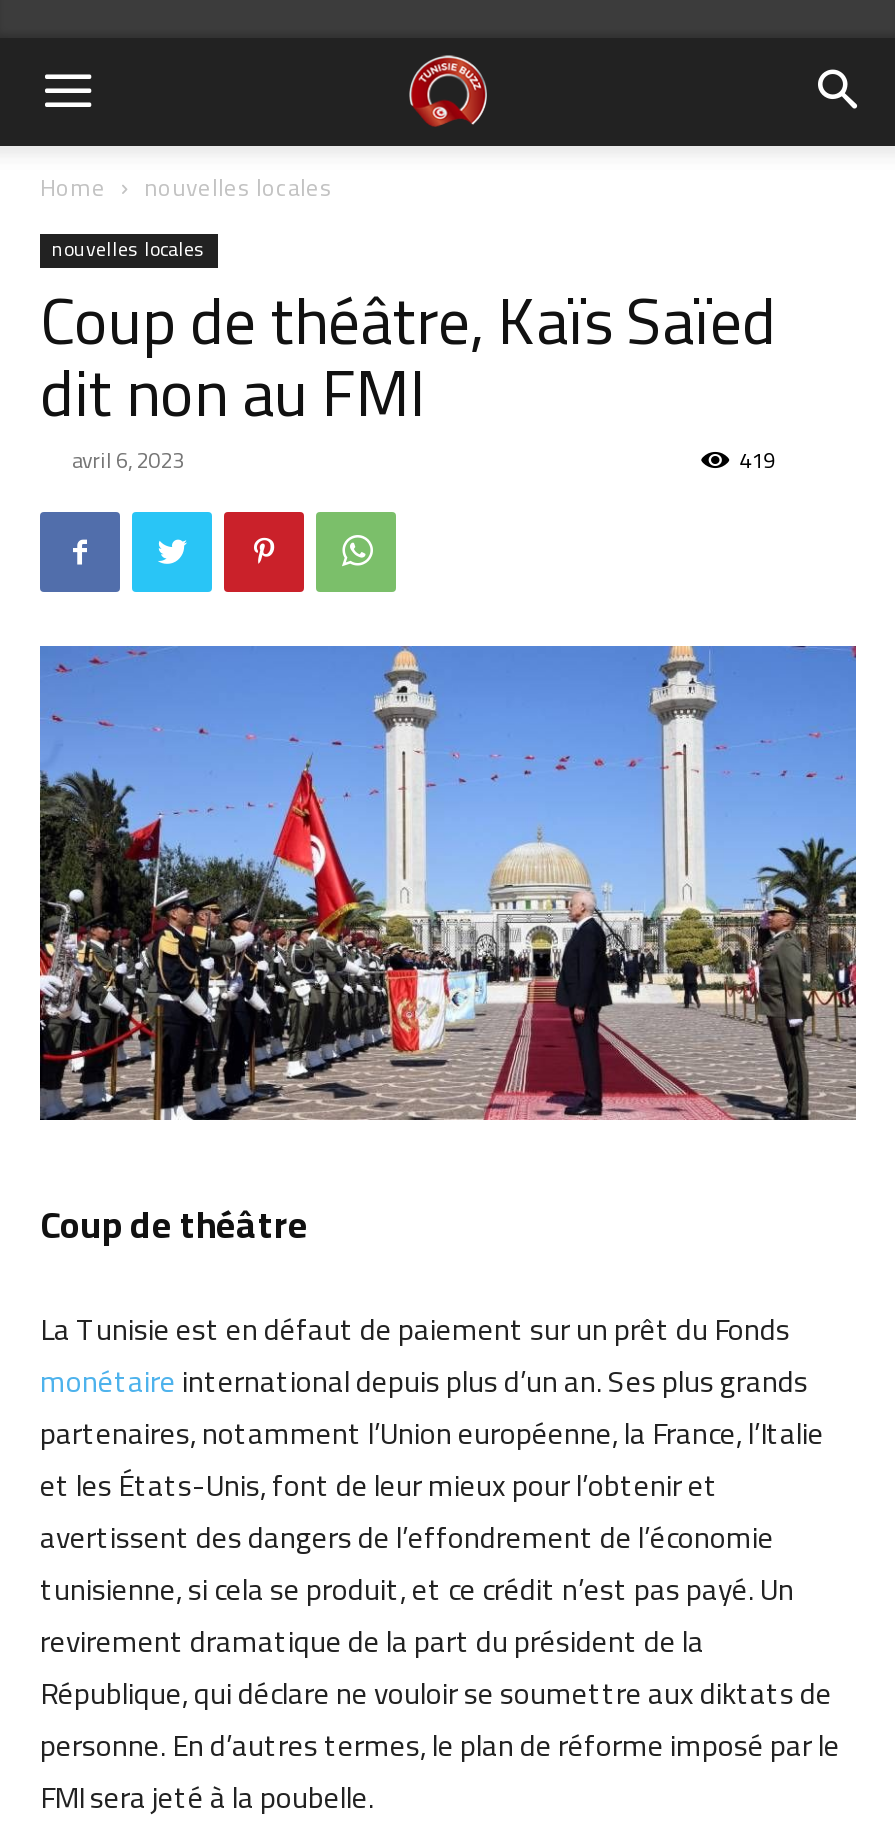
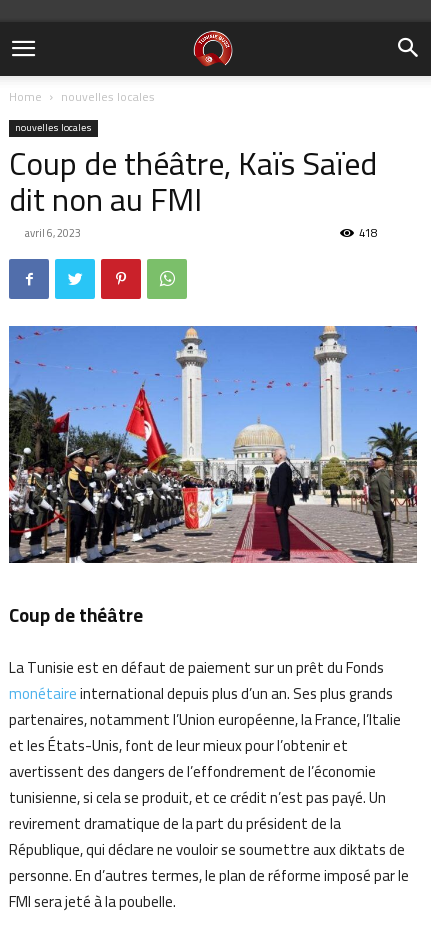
- 419
+ 418
